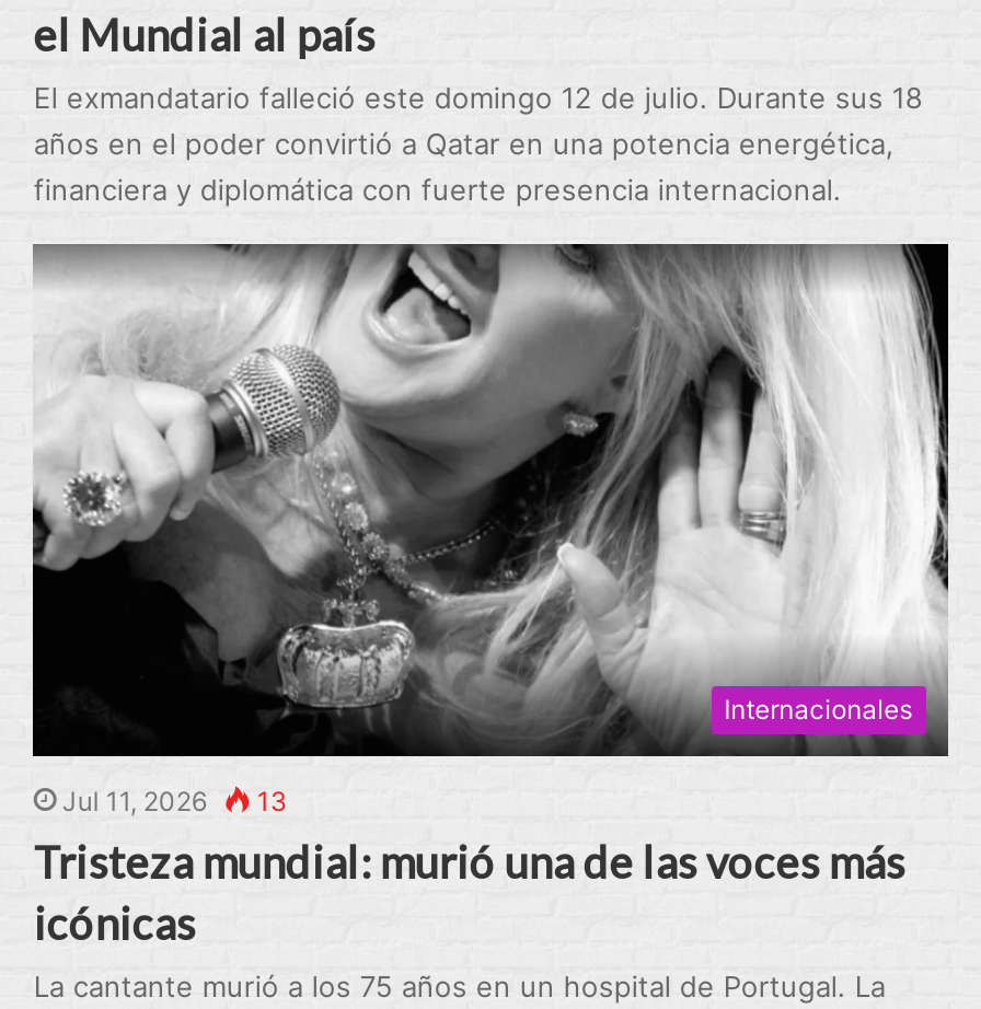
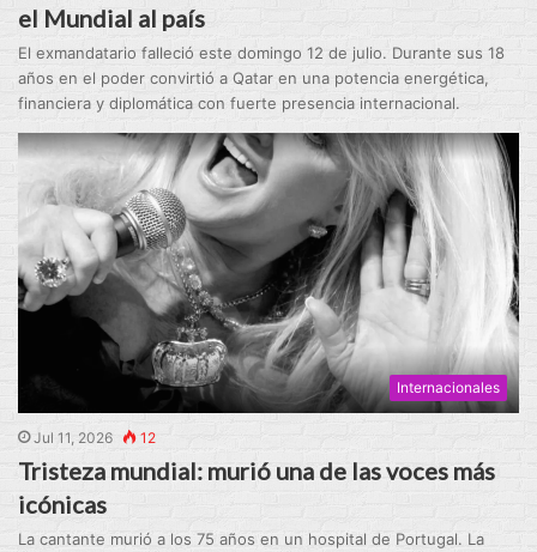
- Jul 11, 2026 13
+ Jul 11, 2026 12
